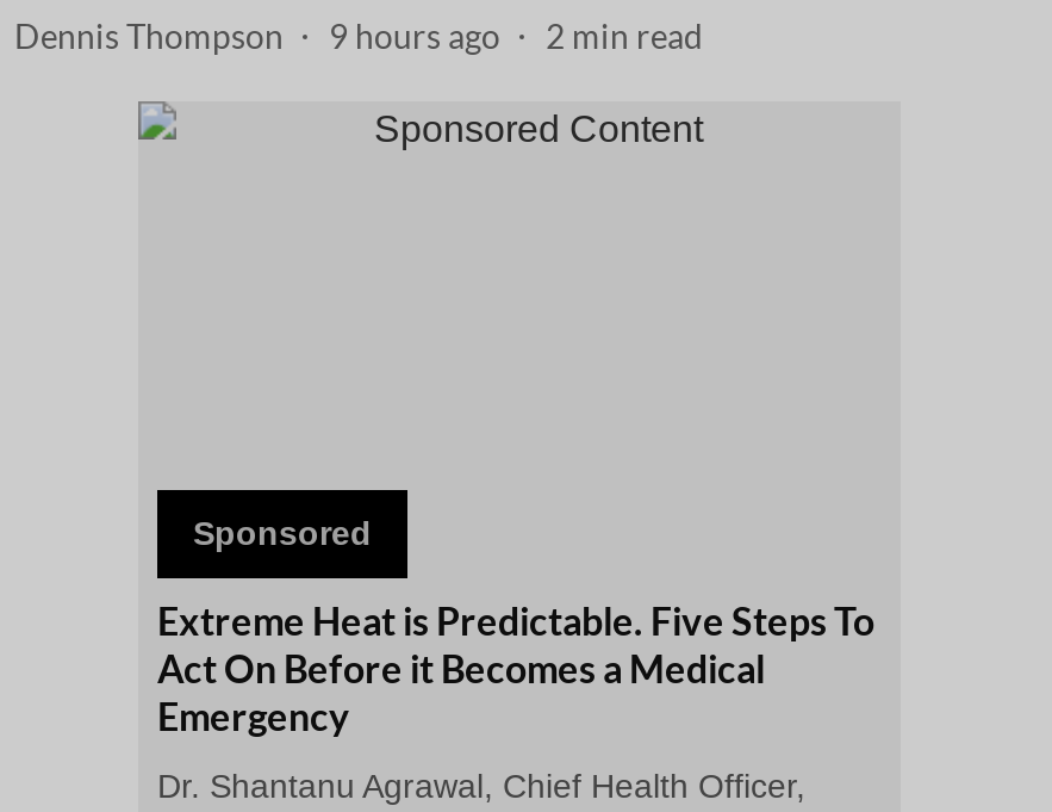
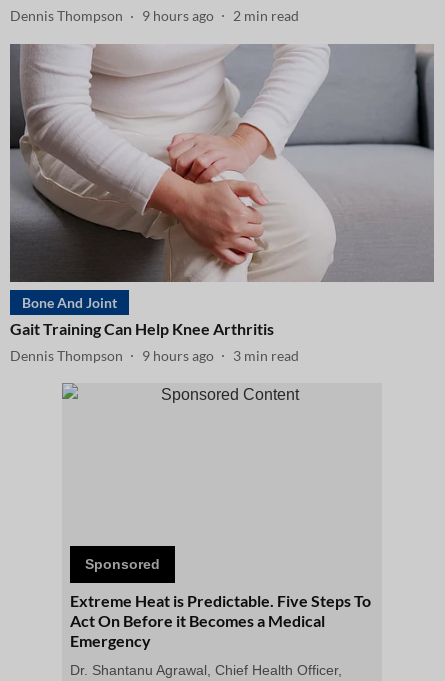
+ [image]
+ Bone And Joint
+ Gait Training Can Help Knee Arthritis
+ Dennis Thompson
+ 9 hours ago
+ 3 min read
